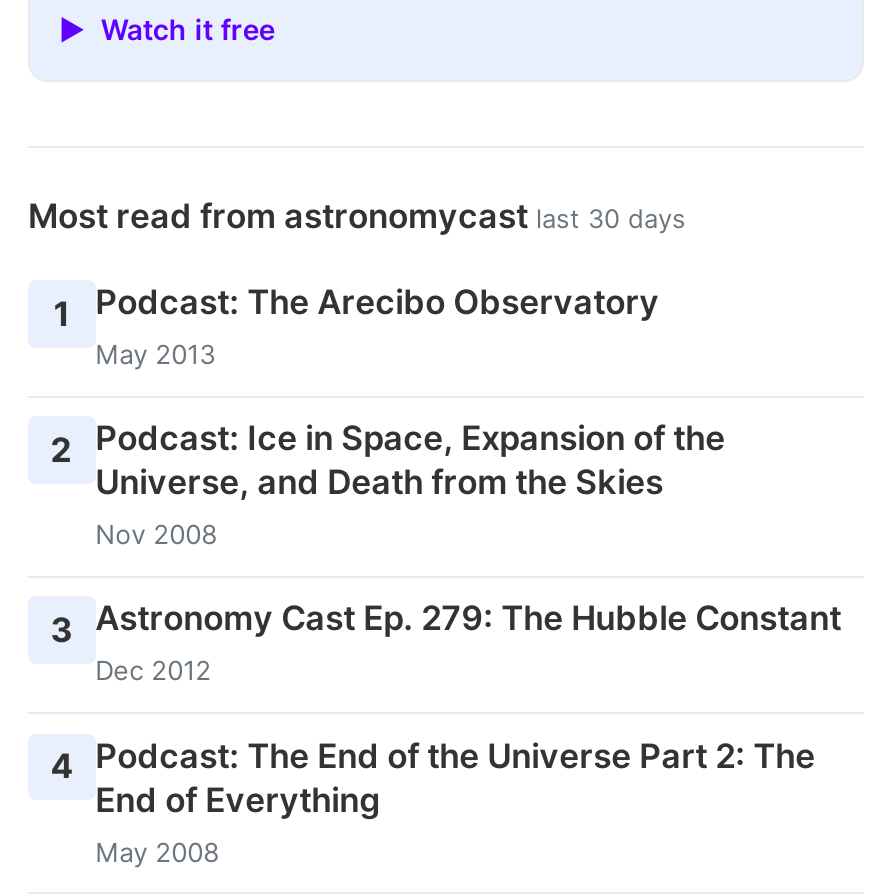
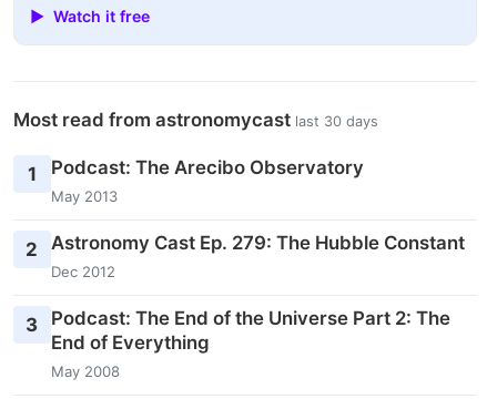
- 2 Podcast: Ice in Space, Expansion of the
- Universe, and Death from the Skies
- Nov 2008
- 3 Astronomy Cast Ep. 279: The Hubble Constant
+ 2 Astronomy Cast Ep. 279: The Hubble Constant

- 4 Podcast: The End of the Universe Part 2: The
+ 3 Podcast: The End of the Universe Part 2: The
